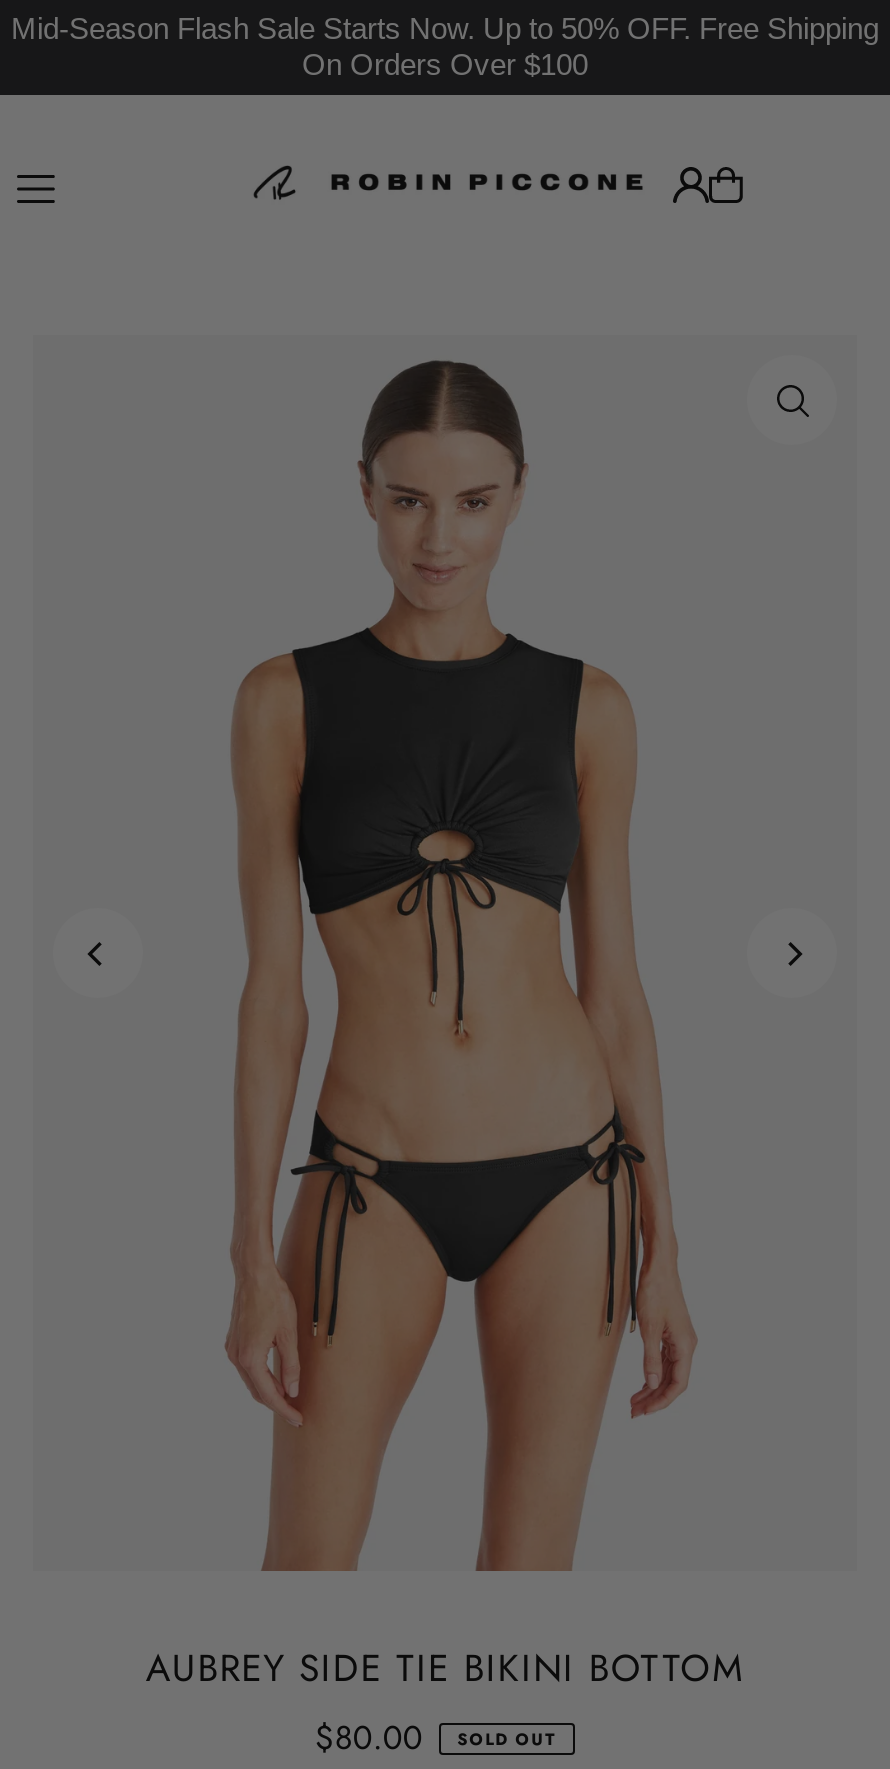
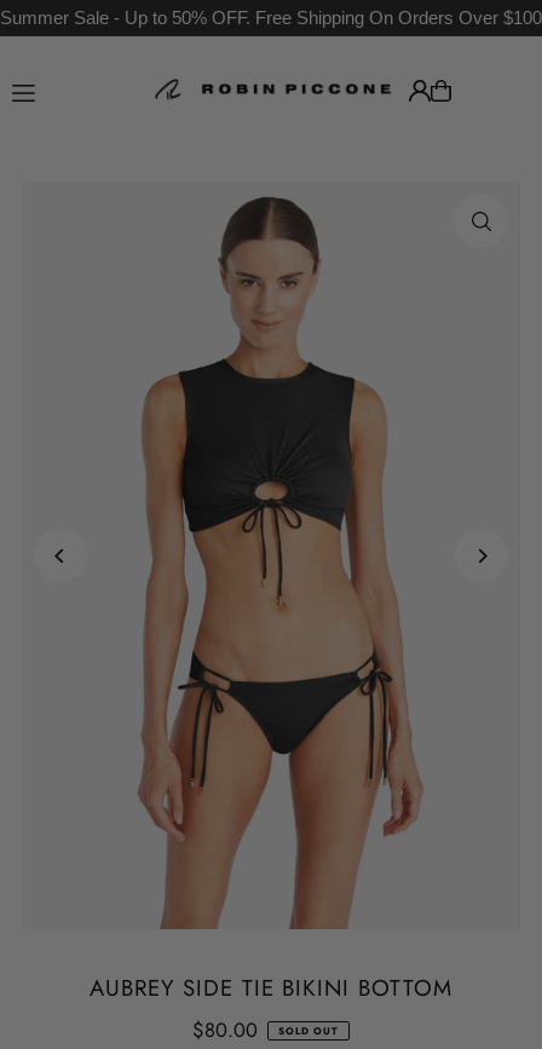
- Mid-Season Flash Sale Starts Now. Up to 50% OFF. Free Shipping
- On Orders Over $100
+ Summer Sale - Up to 50% OFF. Free Shipping On Orders Over $100
